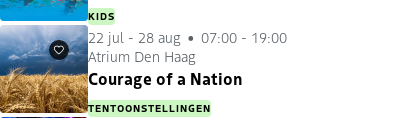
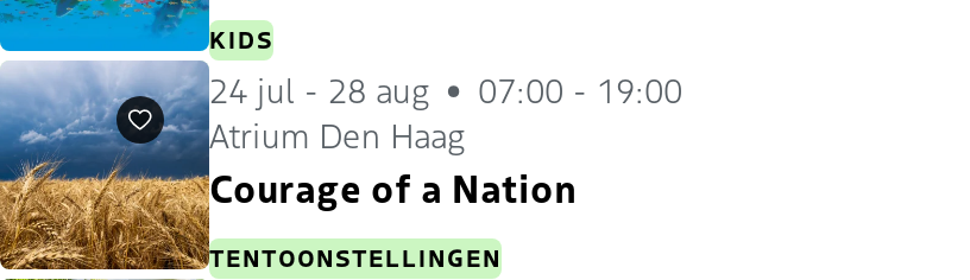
- 22 jul - 28 aug 07:00 - 19:00
+ 24 jul - 28 aug 07:00 - 19:00
